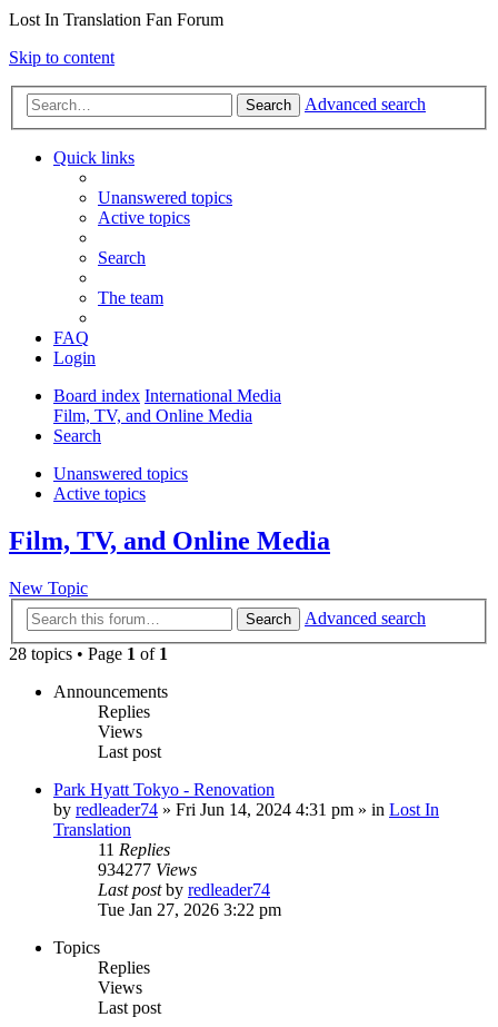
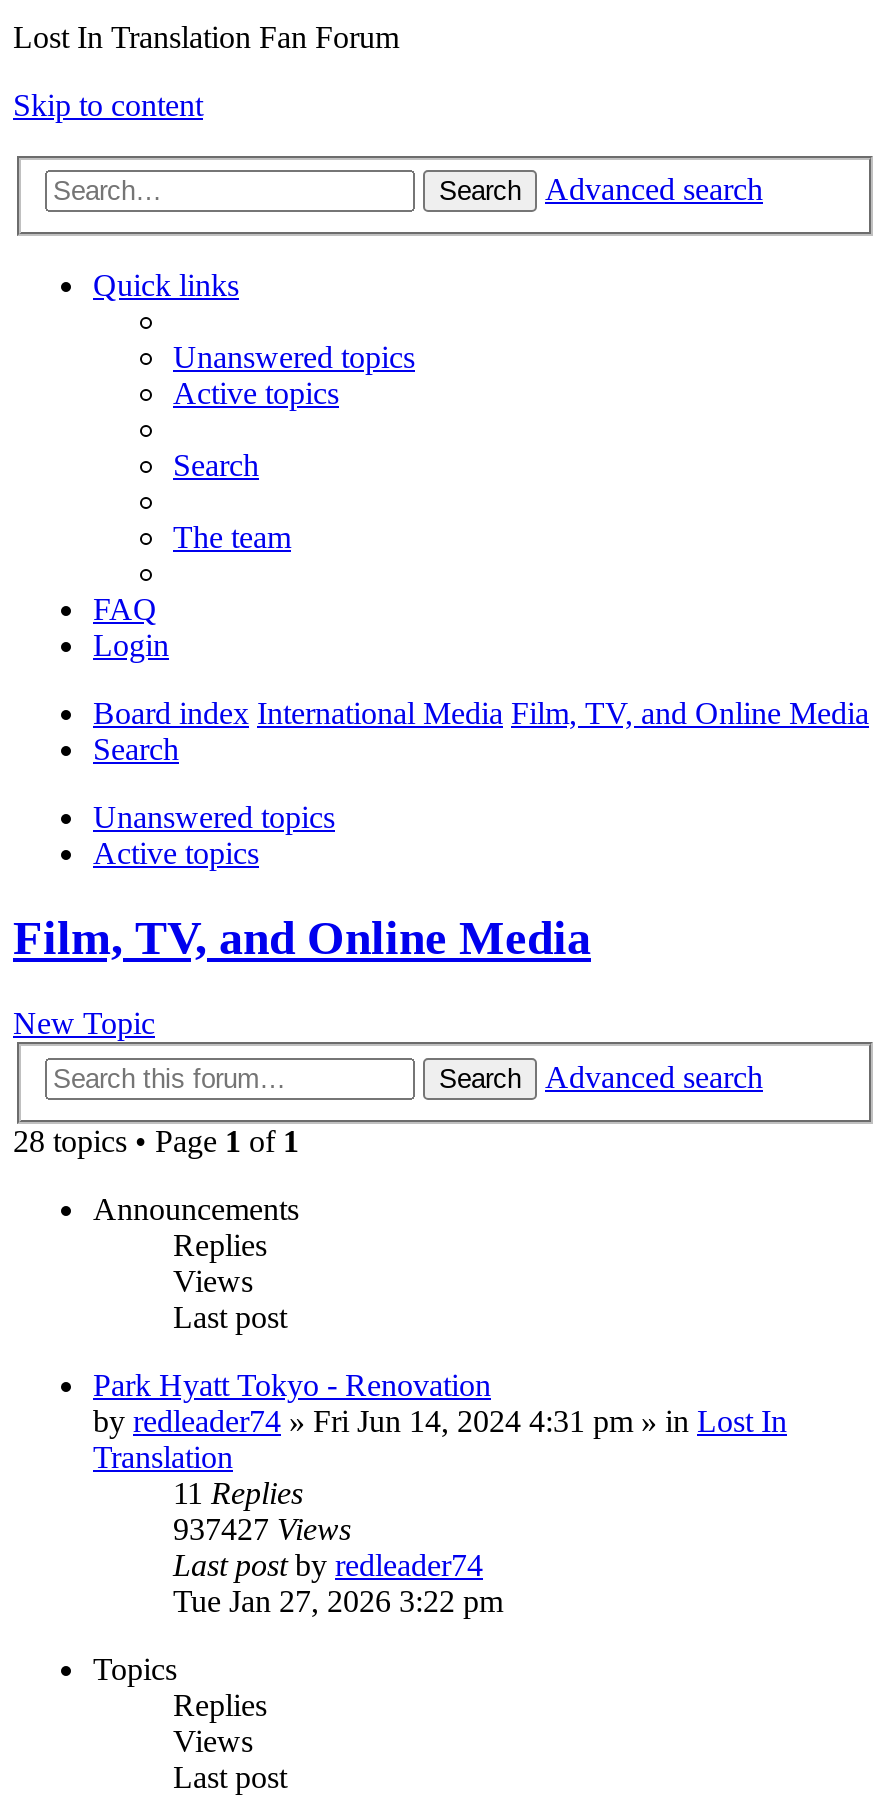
- 934277 Views
+ 937427 Views
